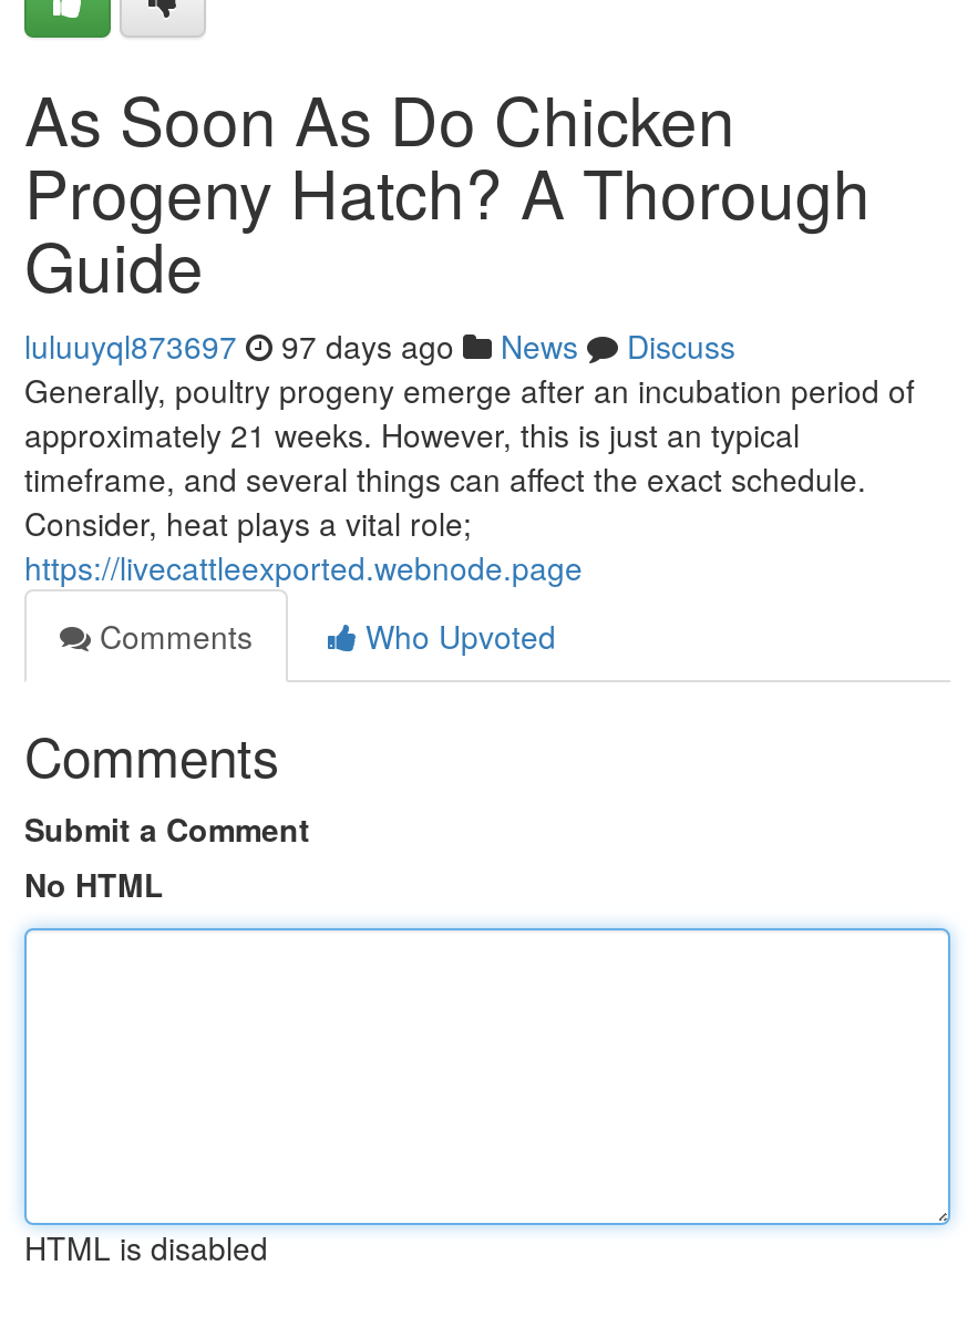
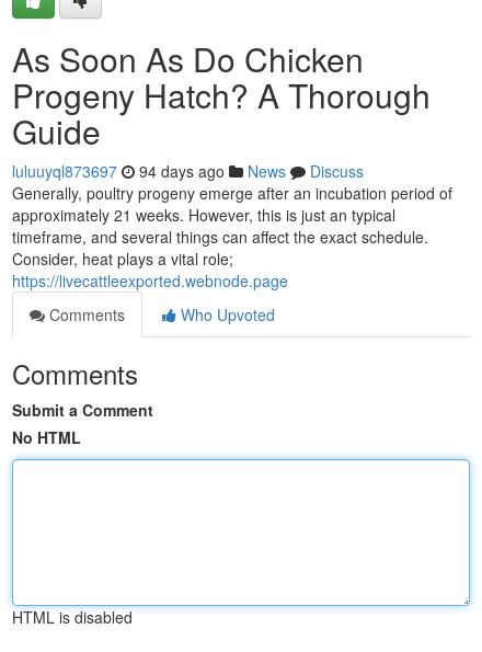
- luluuyql873697 97 days ago News Discuss
+ luluuyql873697 94 days ago News Discuss
